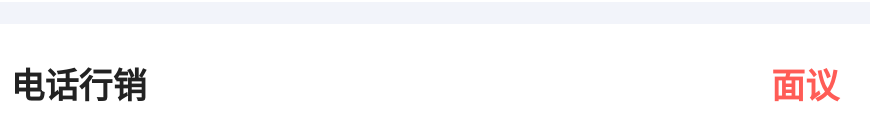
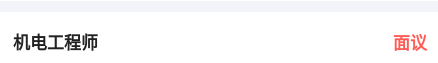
- 电话行销
+ 机电工程师
